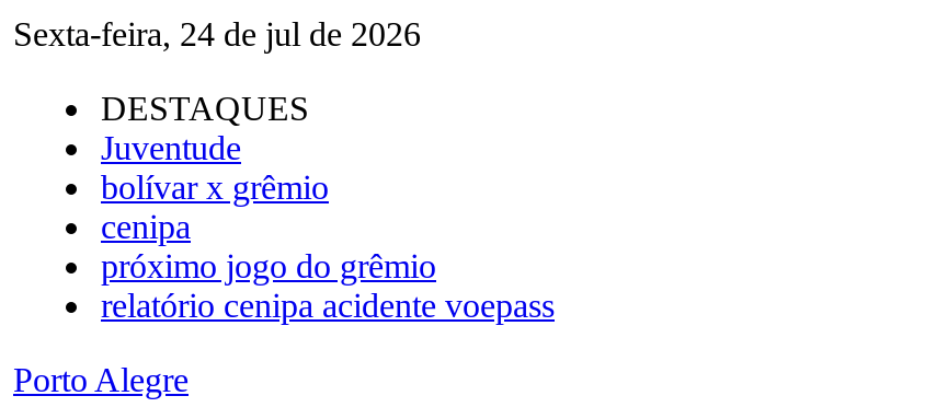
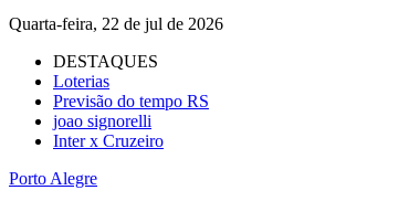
- Sexta-feira, 24 de jul de 2026
+ Quarta-feira, 22 de jul de 2026

- Juventude
- bolívar x grêmio
- cenipa
- próximo jogo do grêmio
- relatório cenipa acidente voepass
+ Loterias
+ Previsão do tempo RS
+ joao signorelli
+ Inter x Cruzeiro
